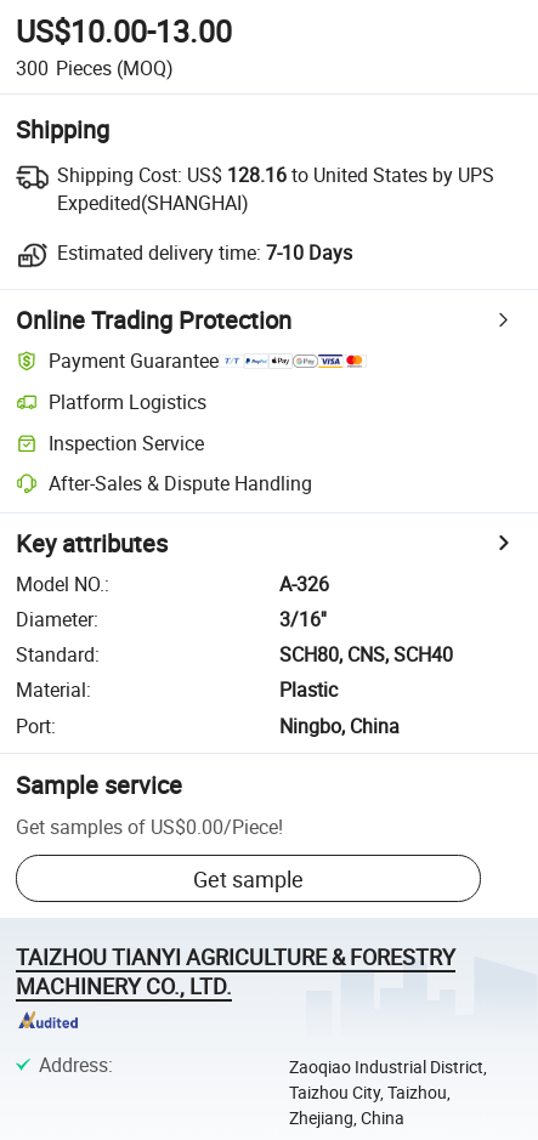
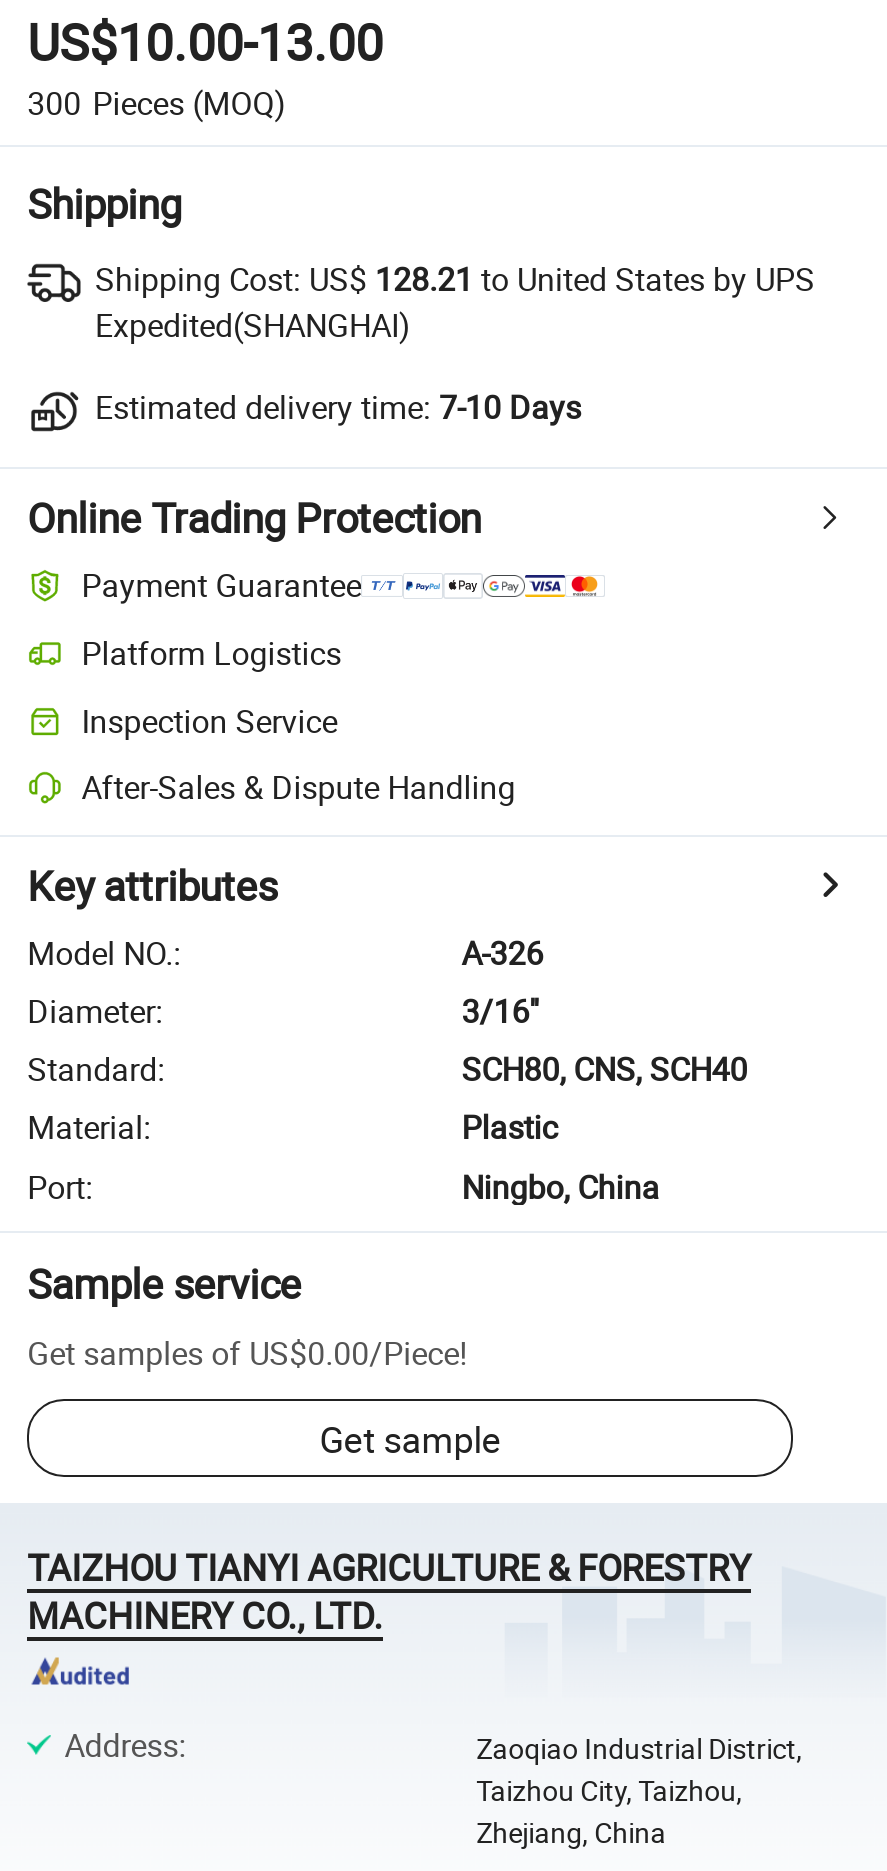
- Shipping Cost: US$128.16 to United States by UPS
+ Shipping Cost: US$128.21 to United States by UPS
